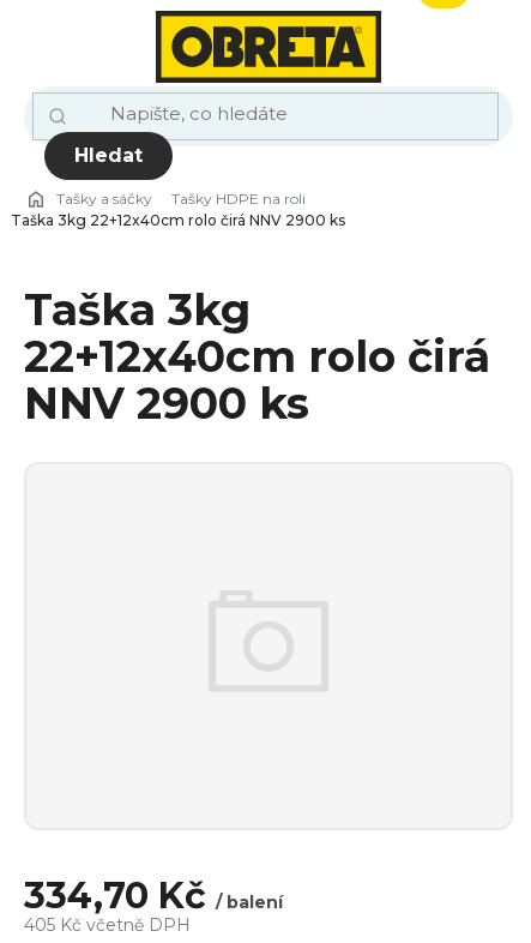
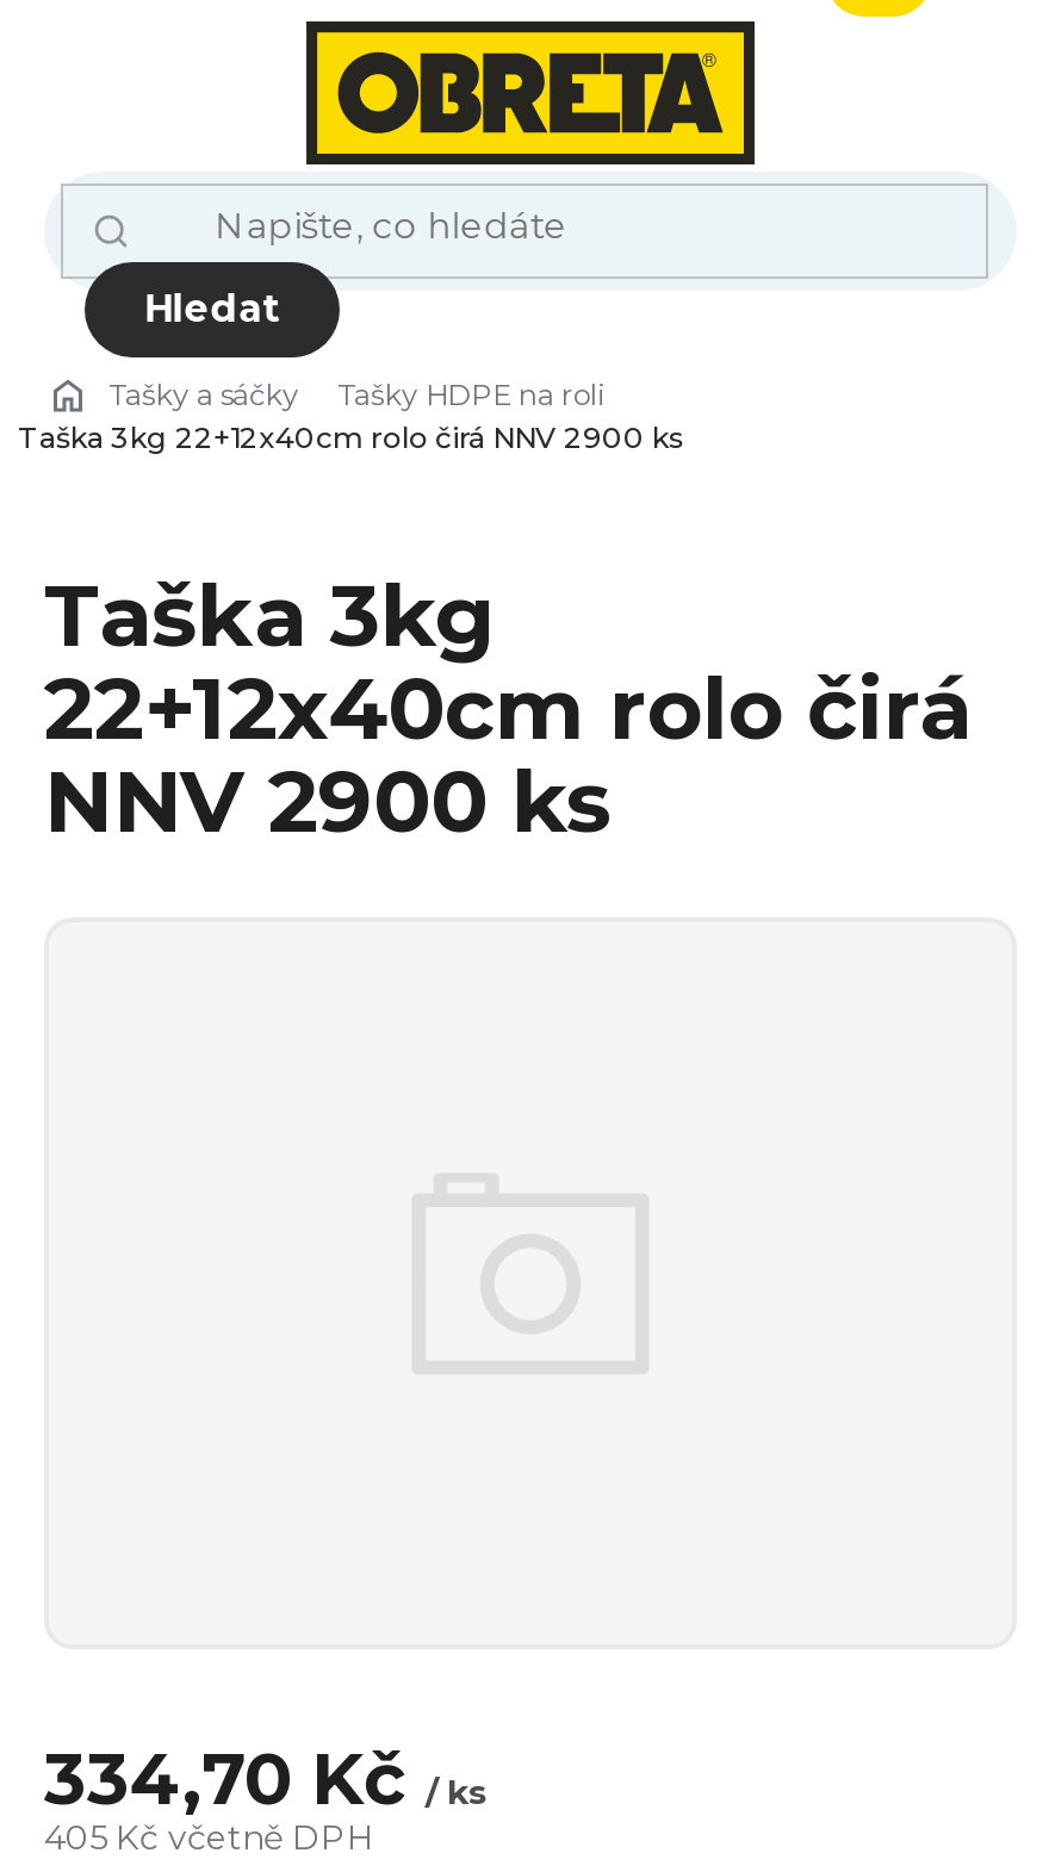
- 334,70 Kč / balení
+ 334,70 Kč / ks
